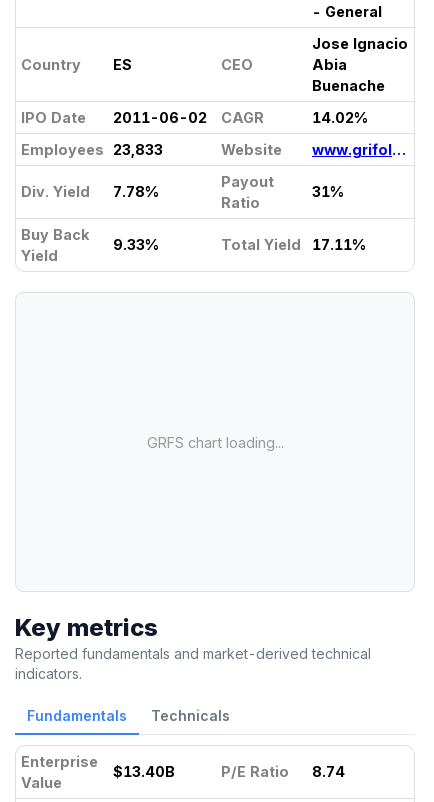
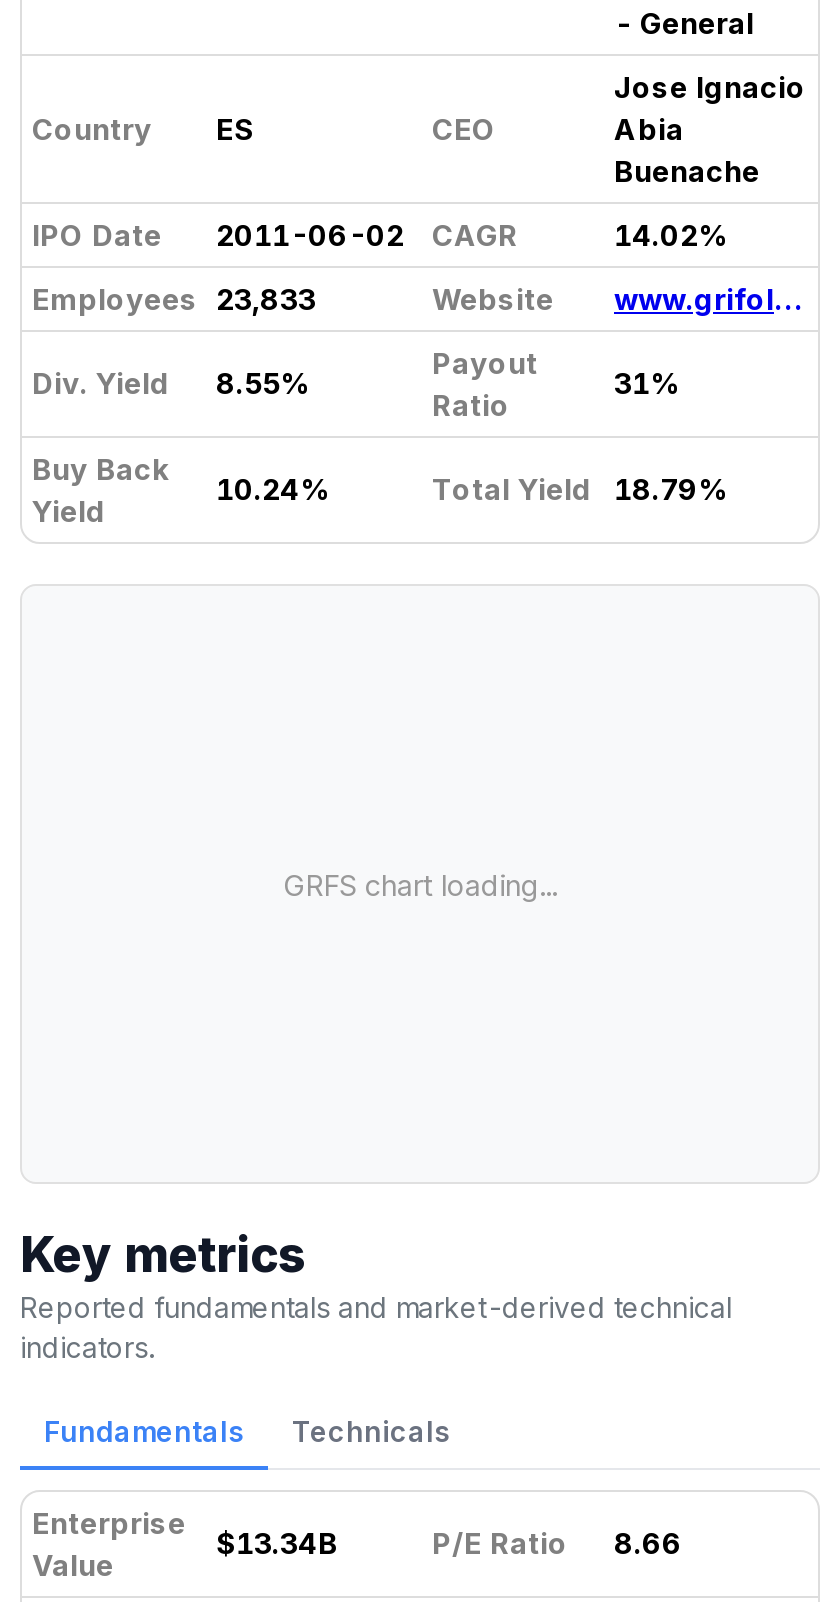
- Div. Yield 7.78%
+ Div. Yield 8.55%

- 9.33%
+ 10.24%

- Total Yield 17.11%
+ Total Yield 18.79%

- $13.40B
+ $13.34B

- P/E Ratio 8.74
+ P/E Ratio 8.66
